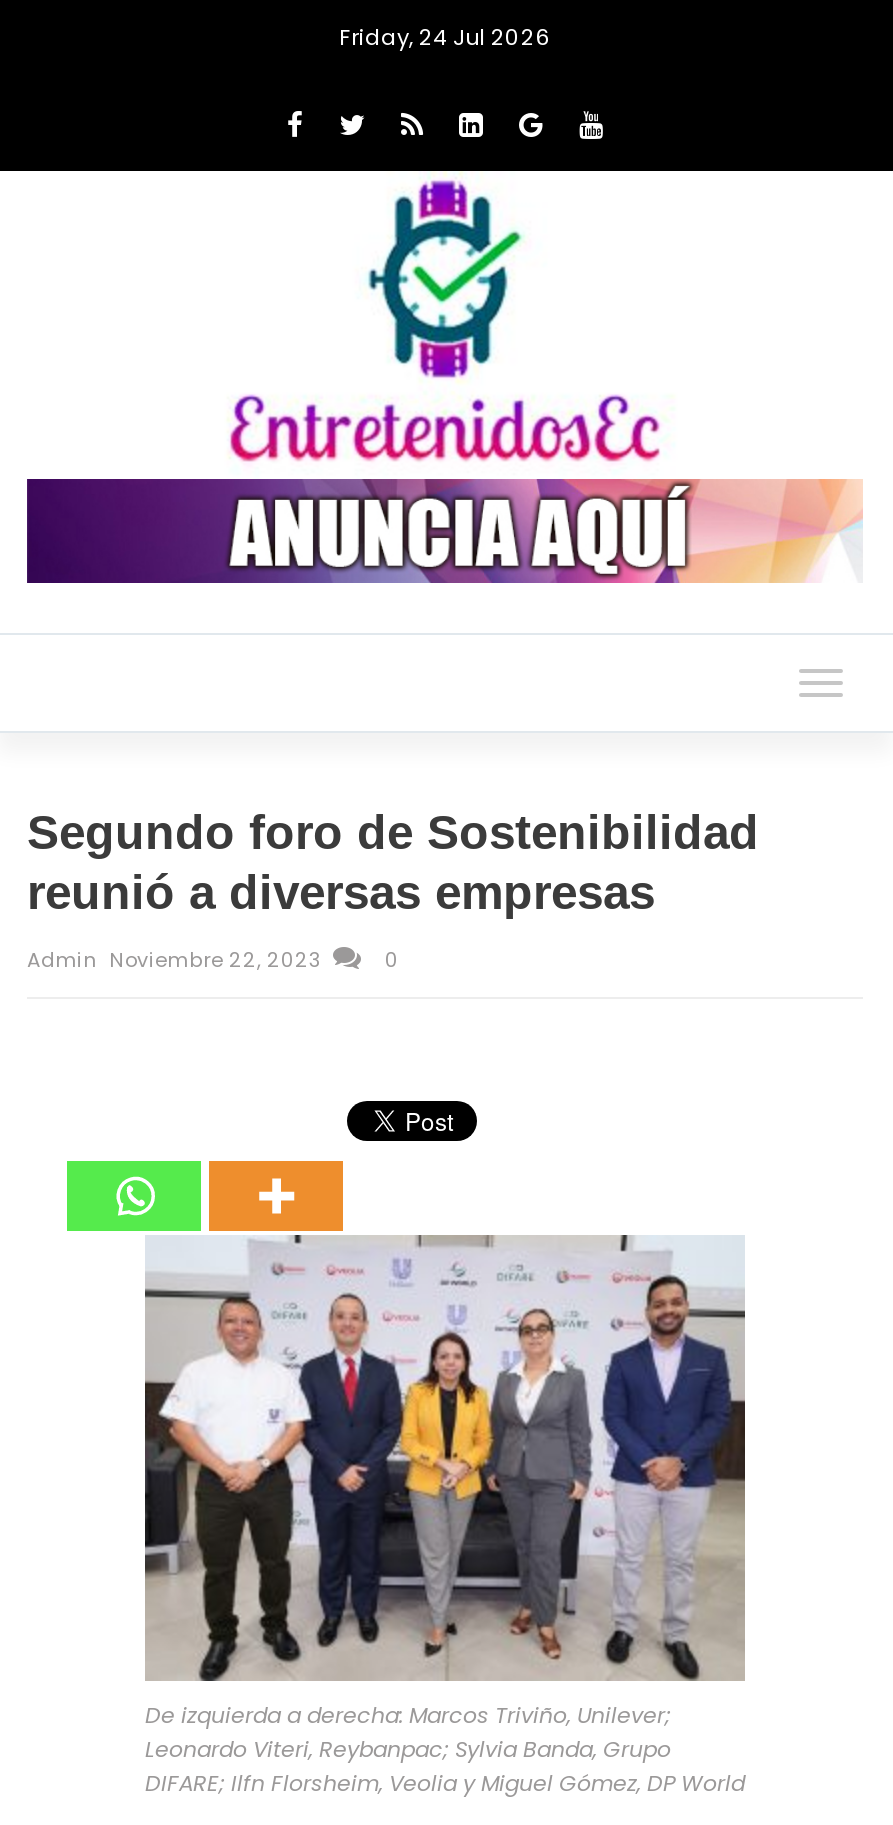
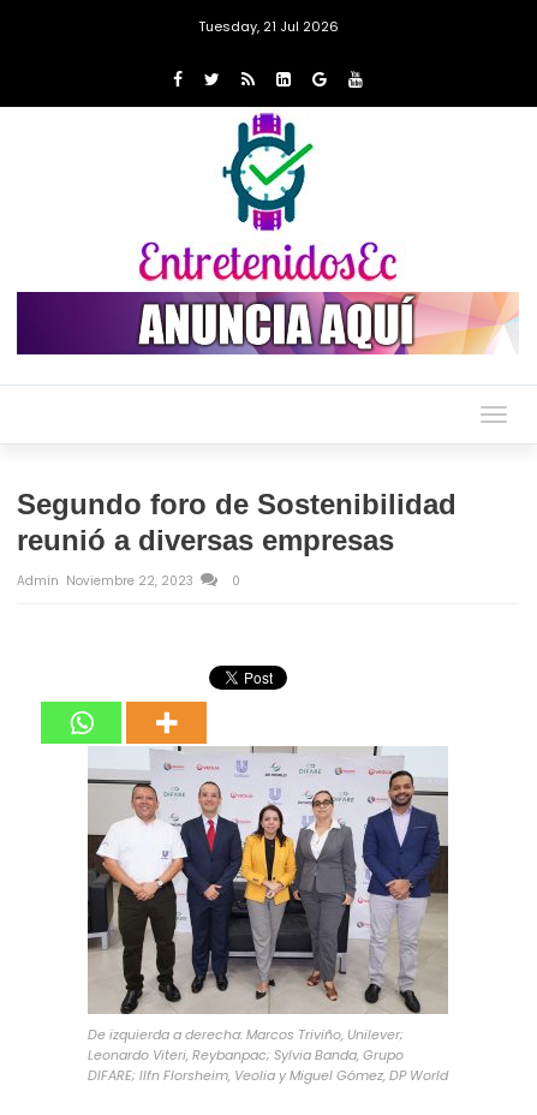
- Friday, 24 Jul 2026
+ Tuesday, 21 Jul 2026
